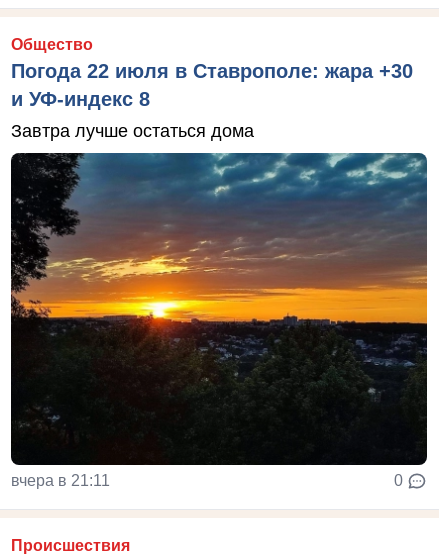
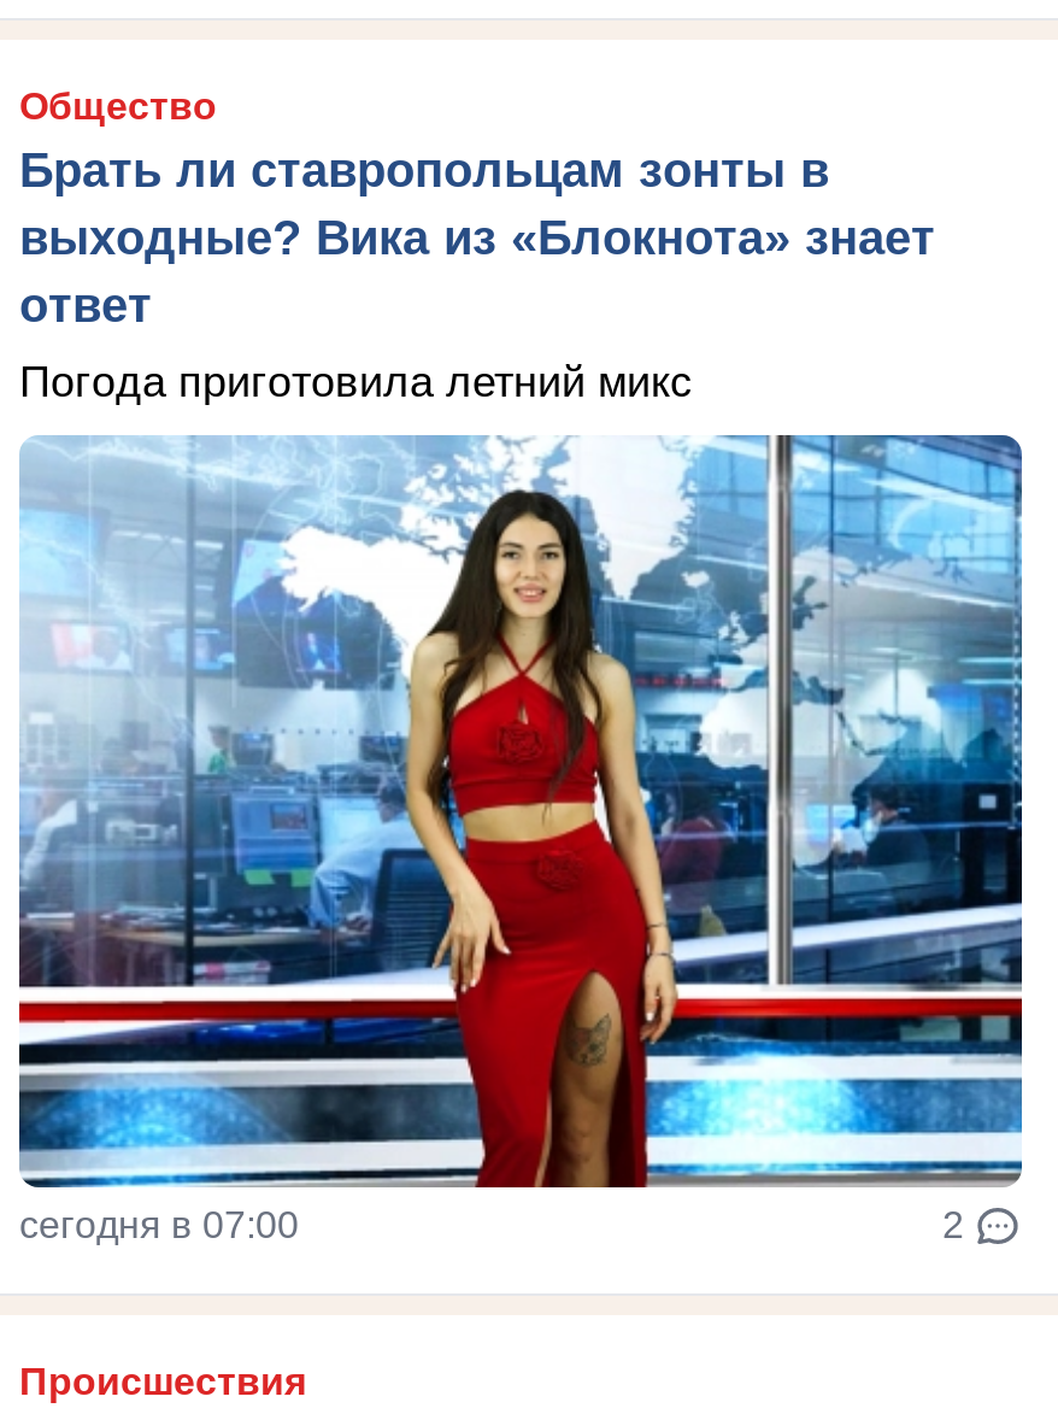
- Погода 22 июля в Ставрополе: жара +30
- и УФ-индекс 8
+ Брать ли ставропольцам зонты в
+ выходные? Вика из «Блокнота» знает
+ ответ

- Завтра лучше остаться дома
+ Погода приготовила летний микс

- [image]
- вчера в 21:11
- 0
+ [image]
+ сегодня в 07:00
+ 2
